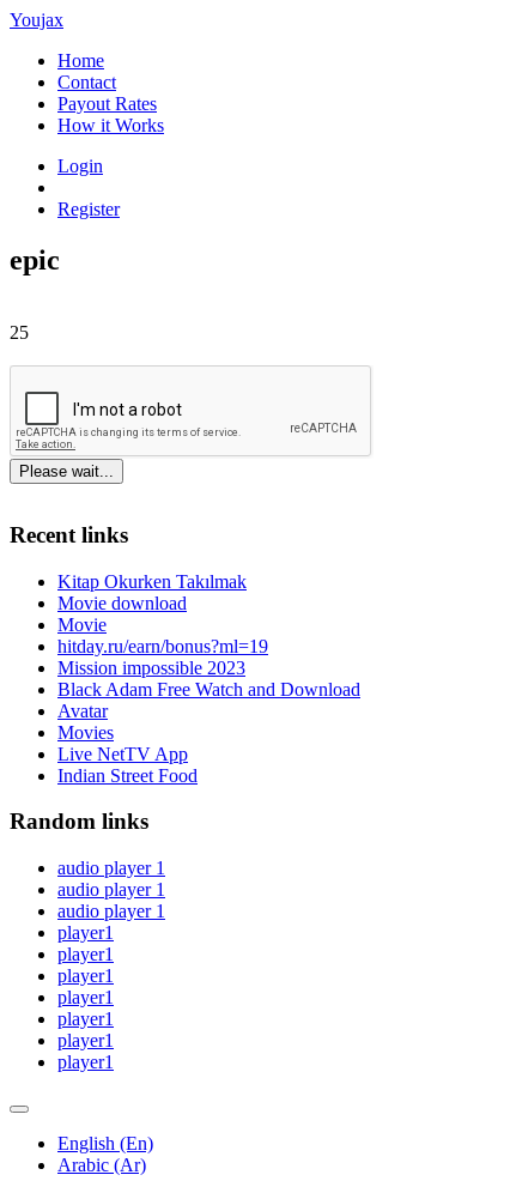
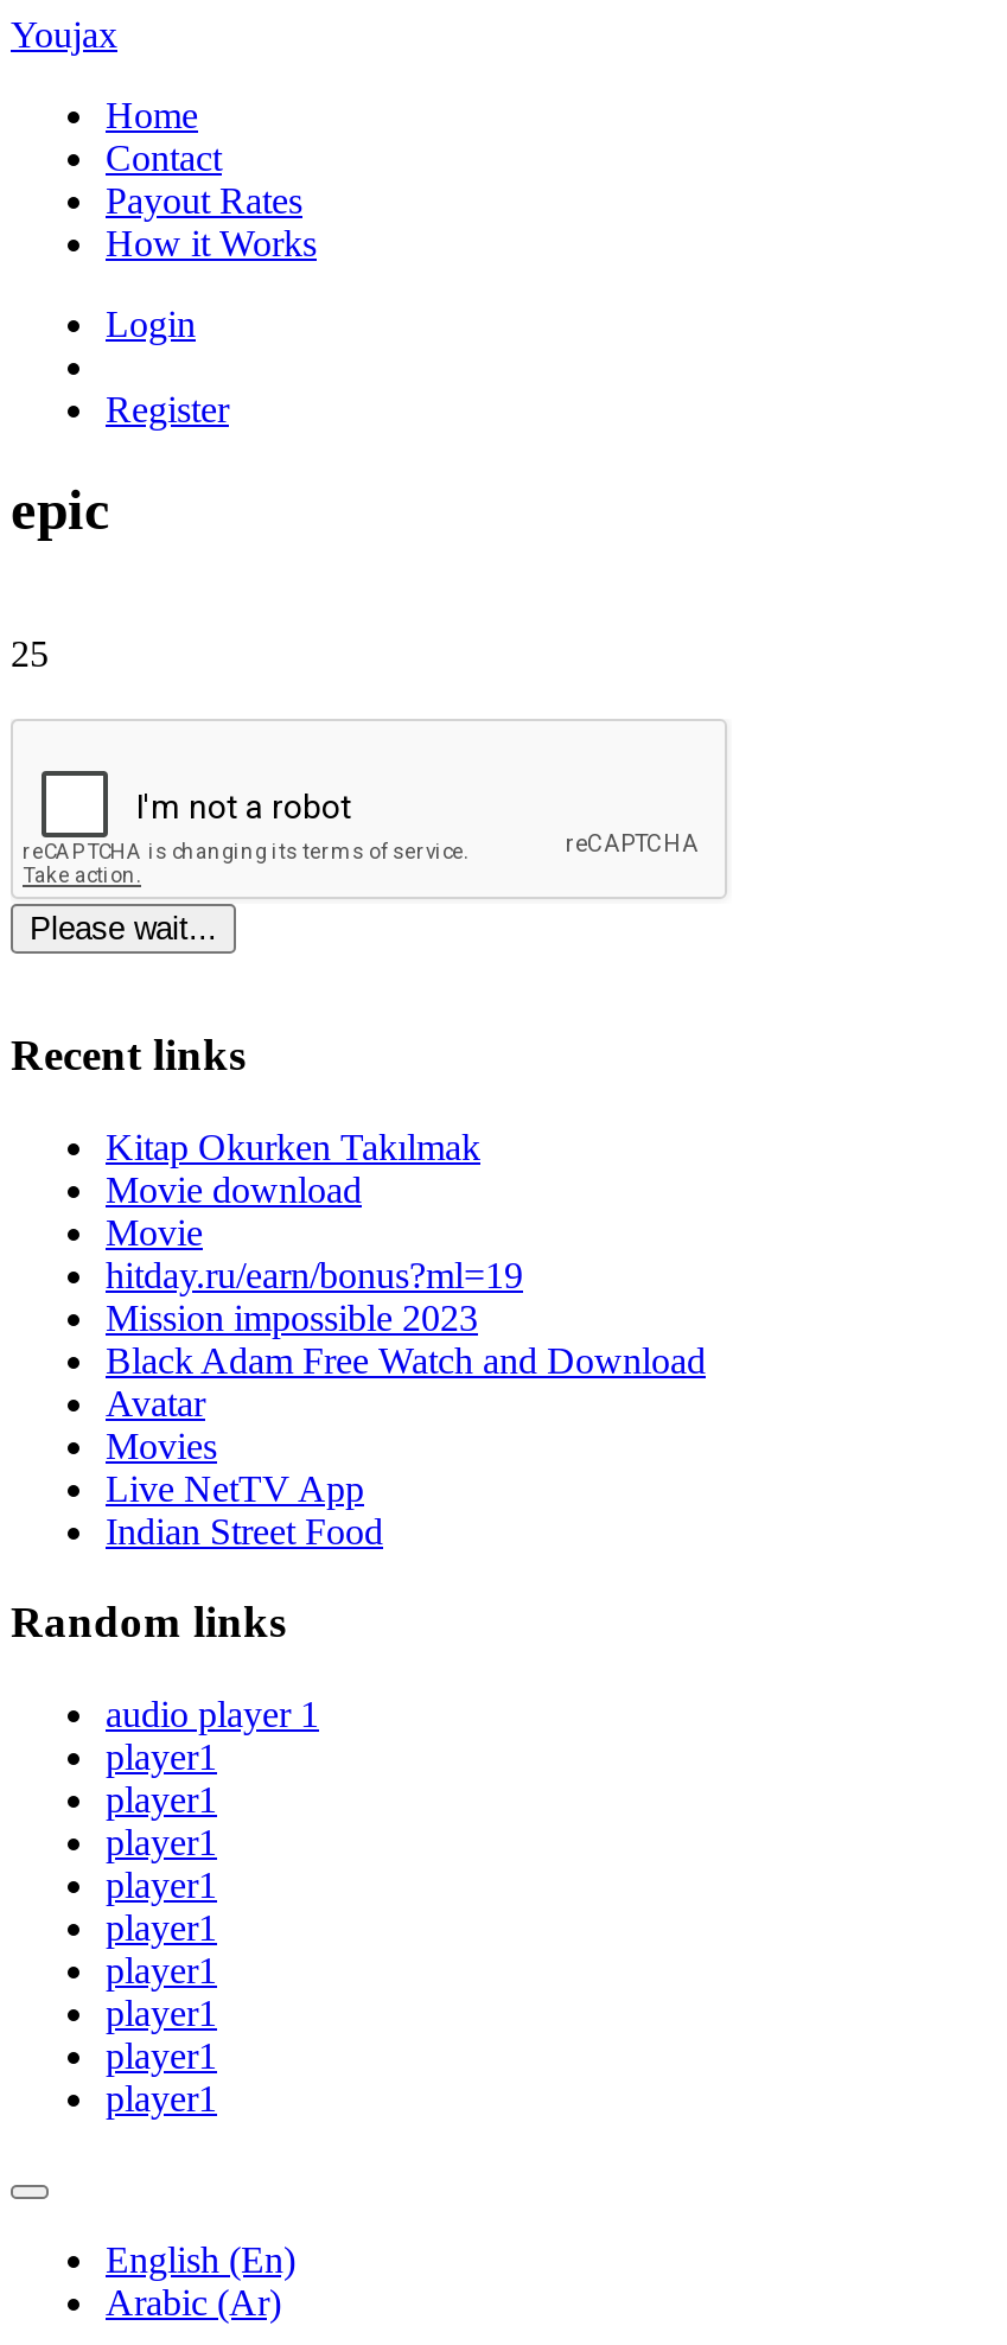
- audio player 1
- audio player 1
+ player1
+ player1
